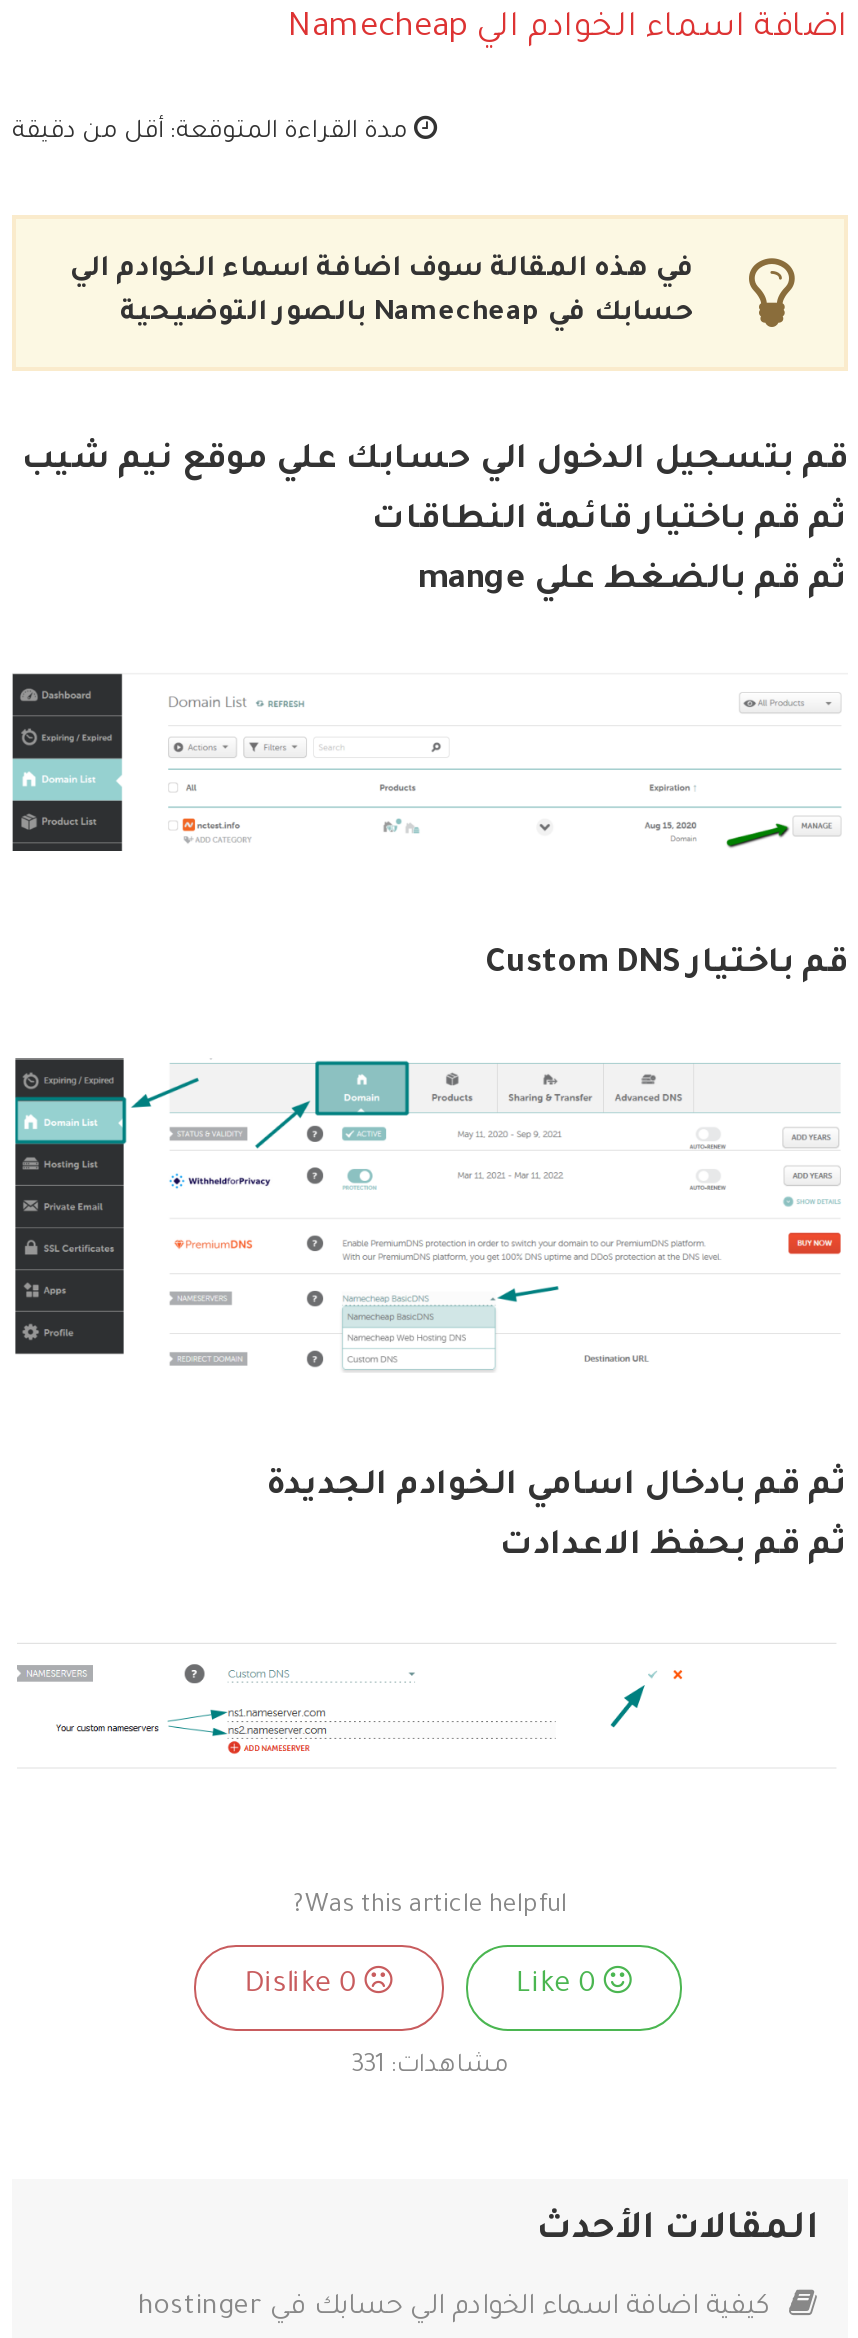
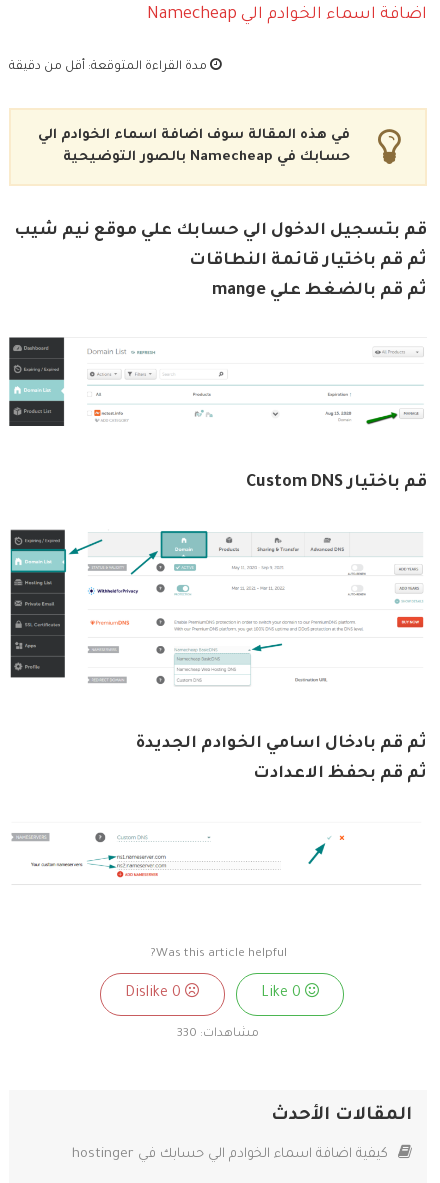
- مشاهدات: 331
+ مشاهدات: 330
